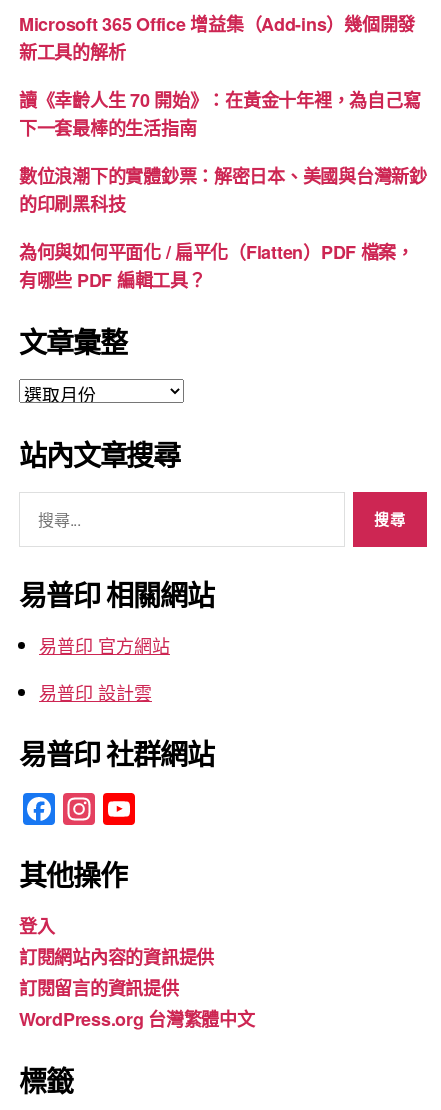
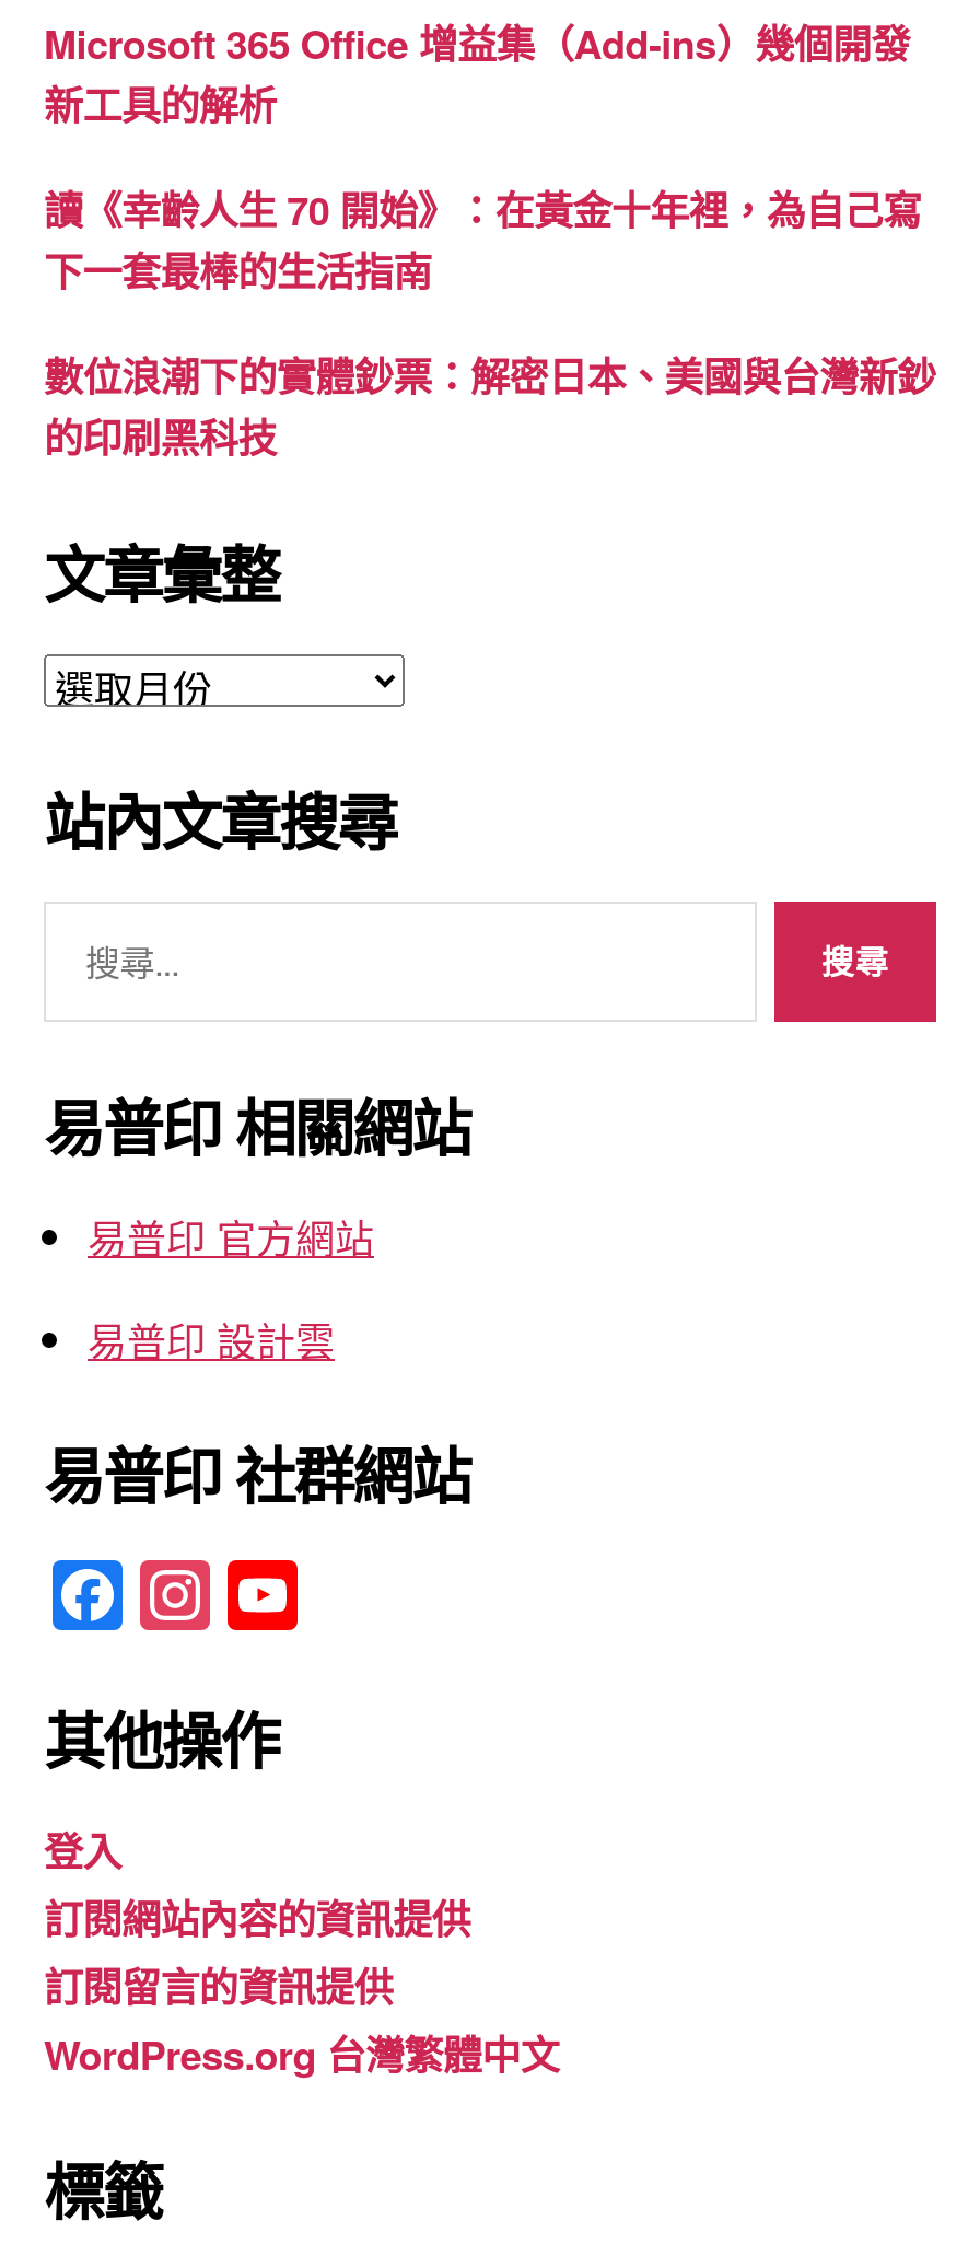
- 為何與如何平面化 / 扁平化（Flatten）PDF 檔案，
- 有哪些 PDF 編輯工具？
